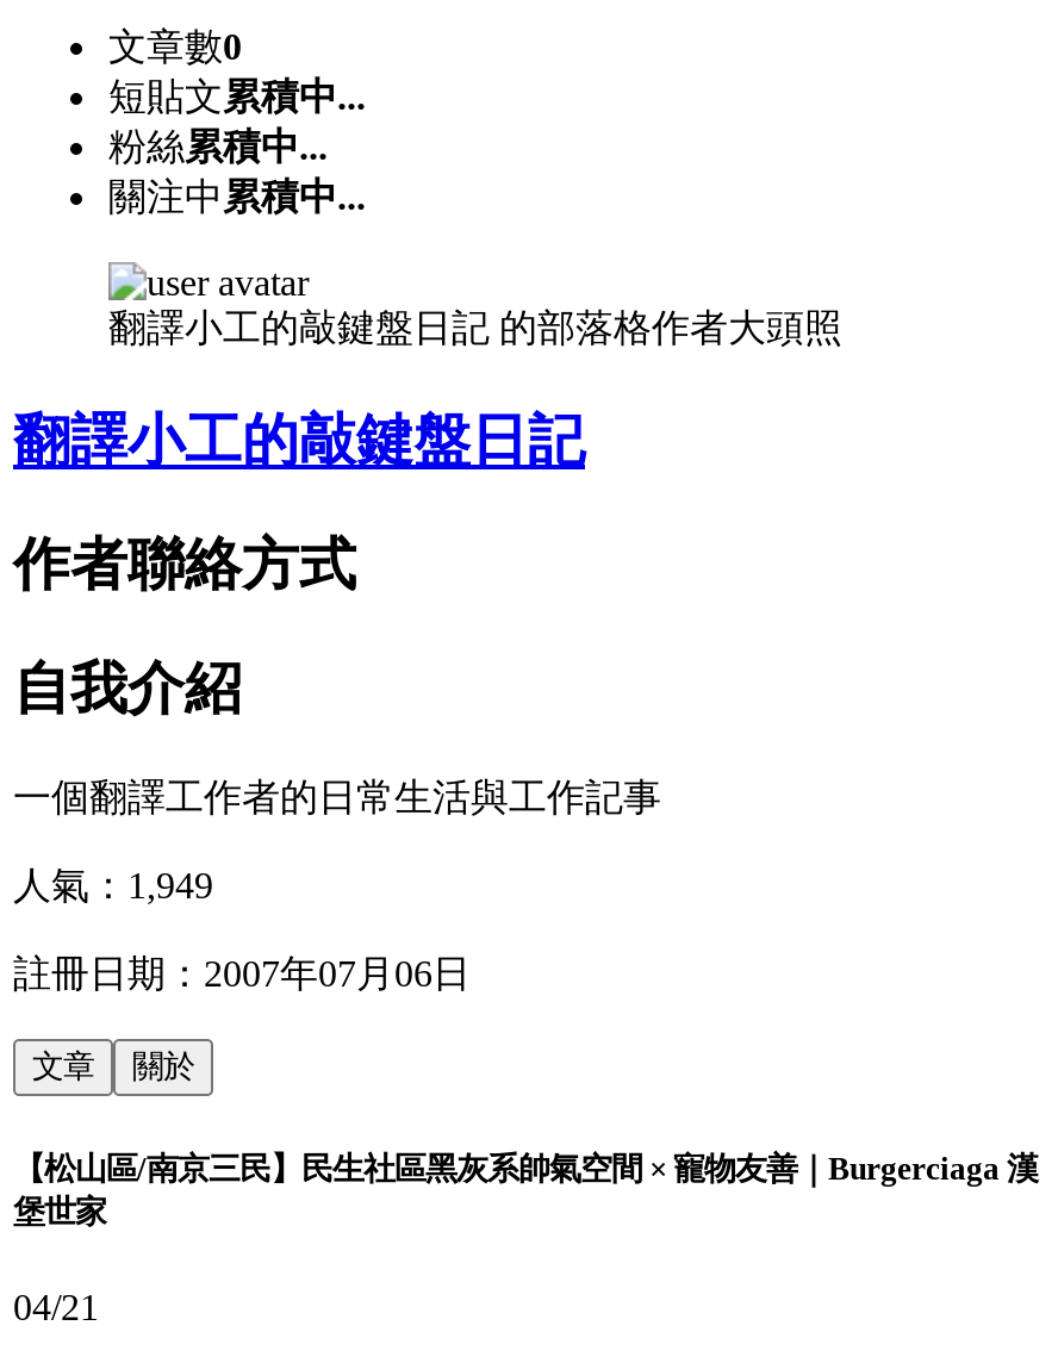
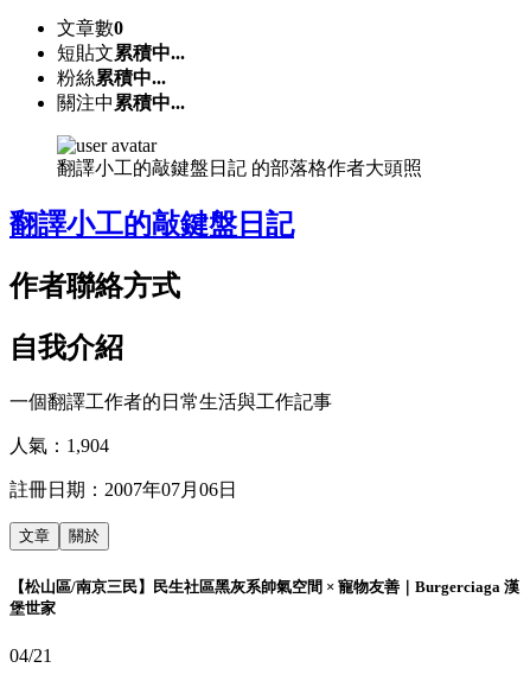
- 人氣：1,949
+ 人氣：1,904
